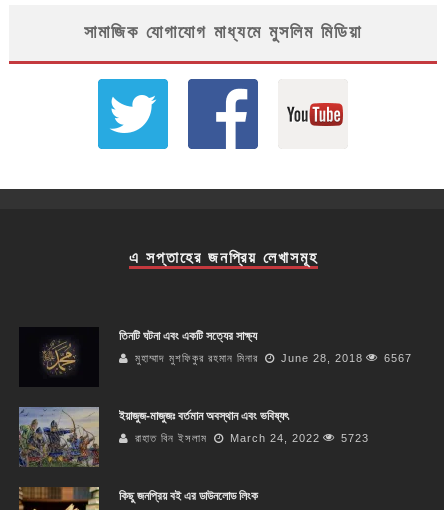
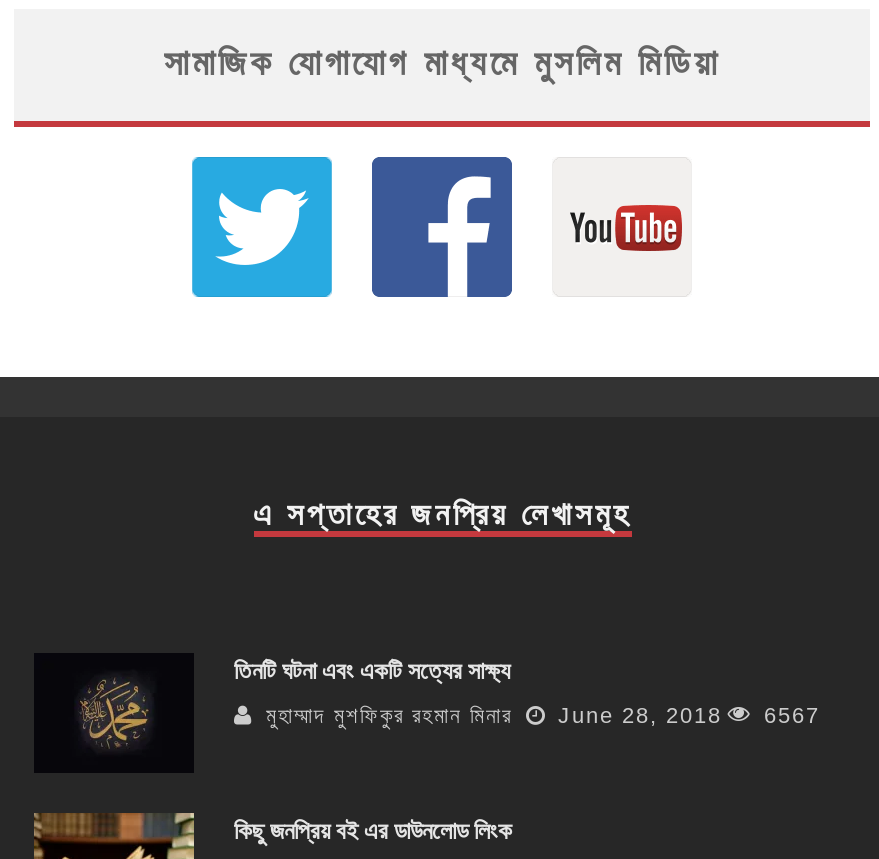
- [image]
- ইয়াজুজ-মাজুজঃ বর্তমান অবস্থান এবং ভবিষ্যৎ
- রাহাত বিন ইসলাম
- March 24, 2022
- 5723
